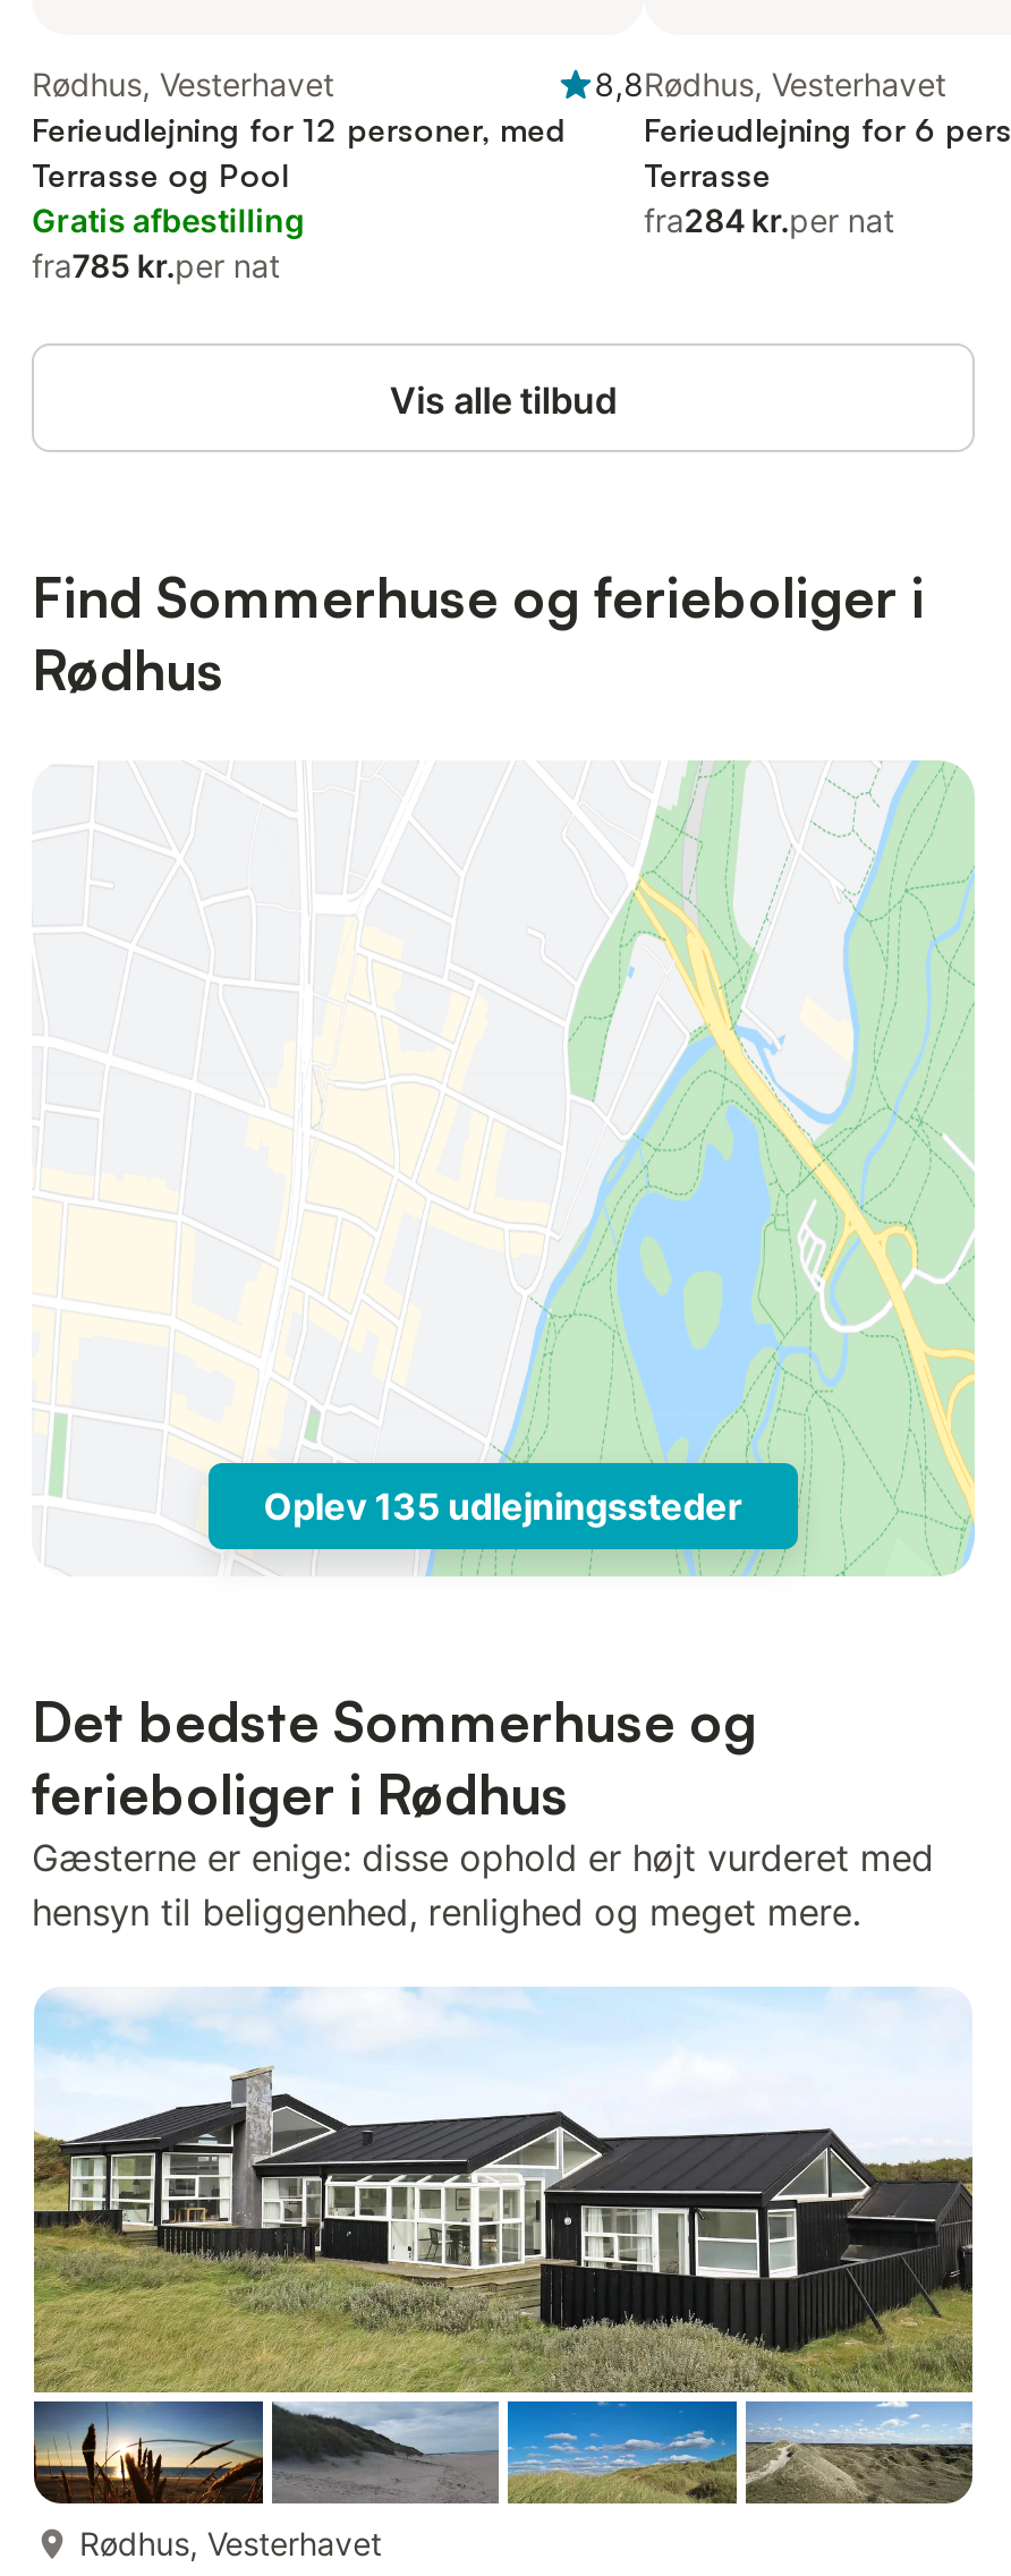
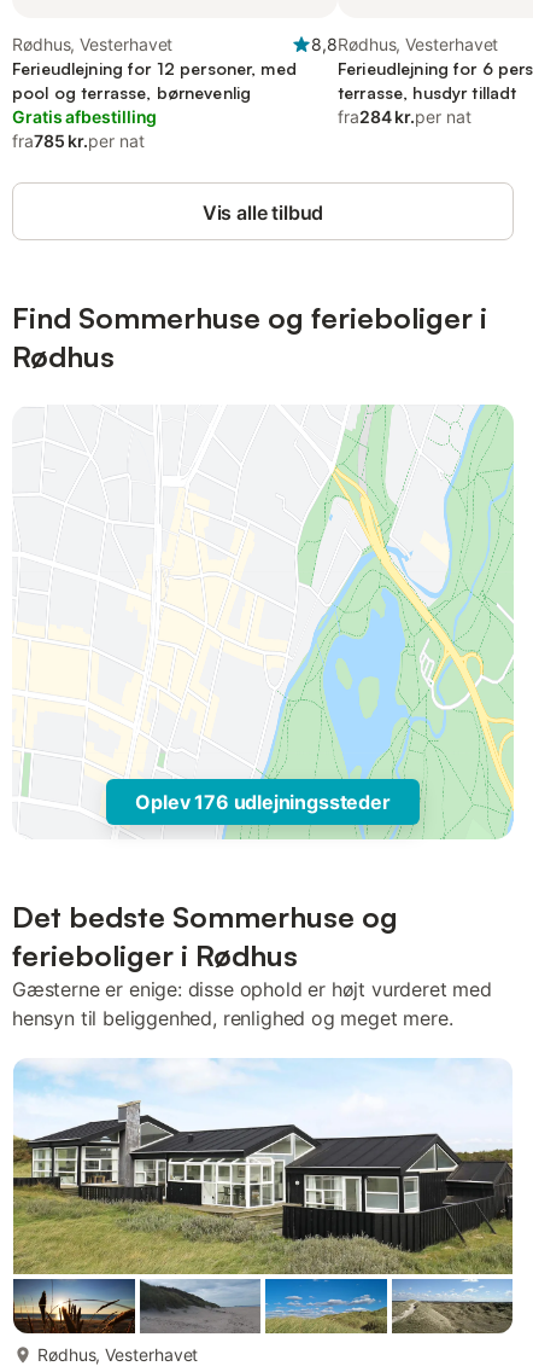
- Terrasse og Pool
+ pool og terrasse, børnevenlig

- Terrasse
+ terrasse, husdyr tilladt

- Oplev 135 udlejningssteder
+ Oplev 176 udlejningssteder
